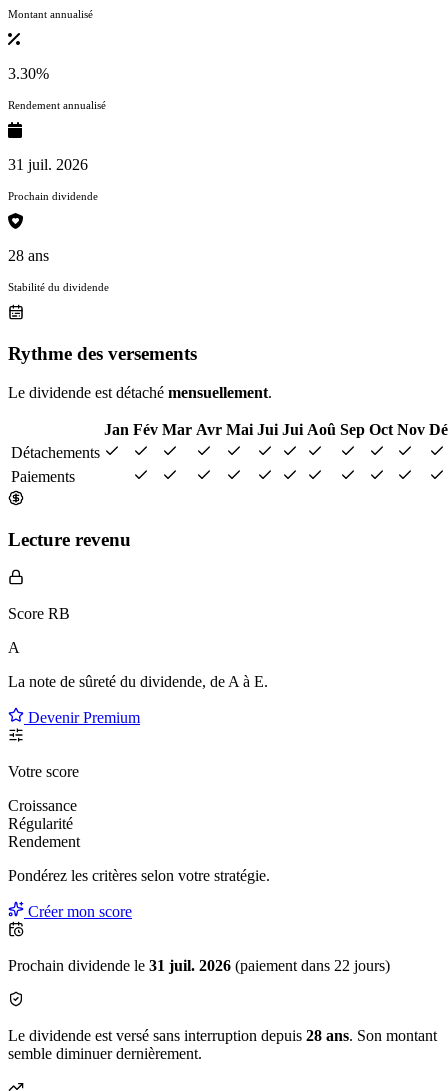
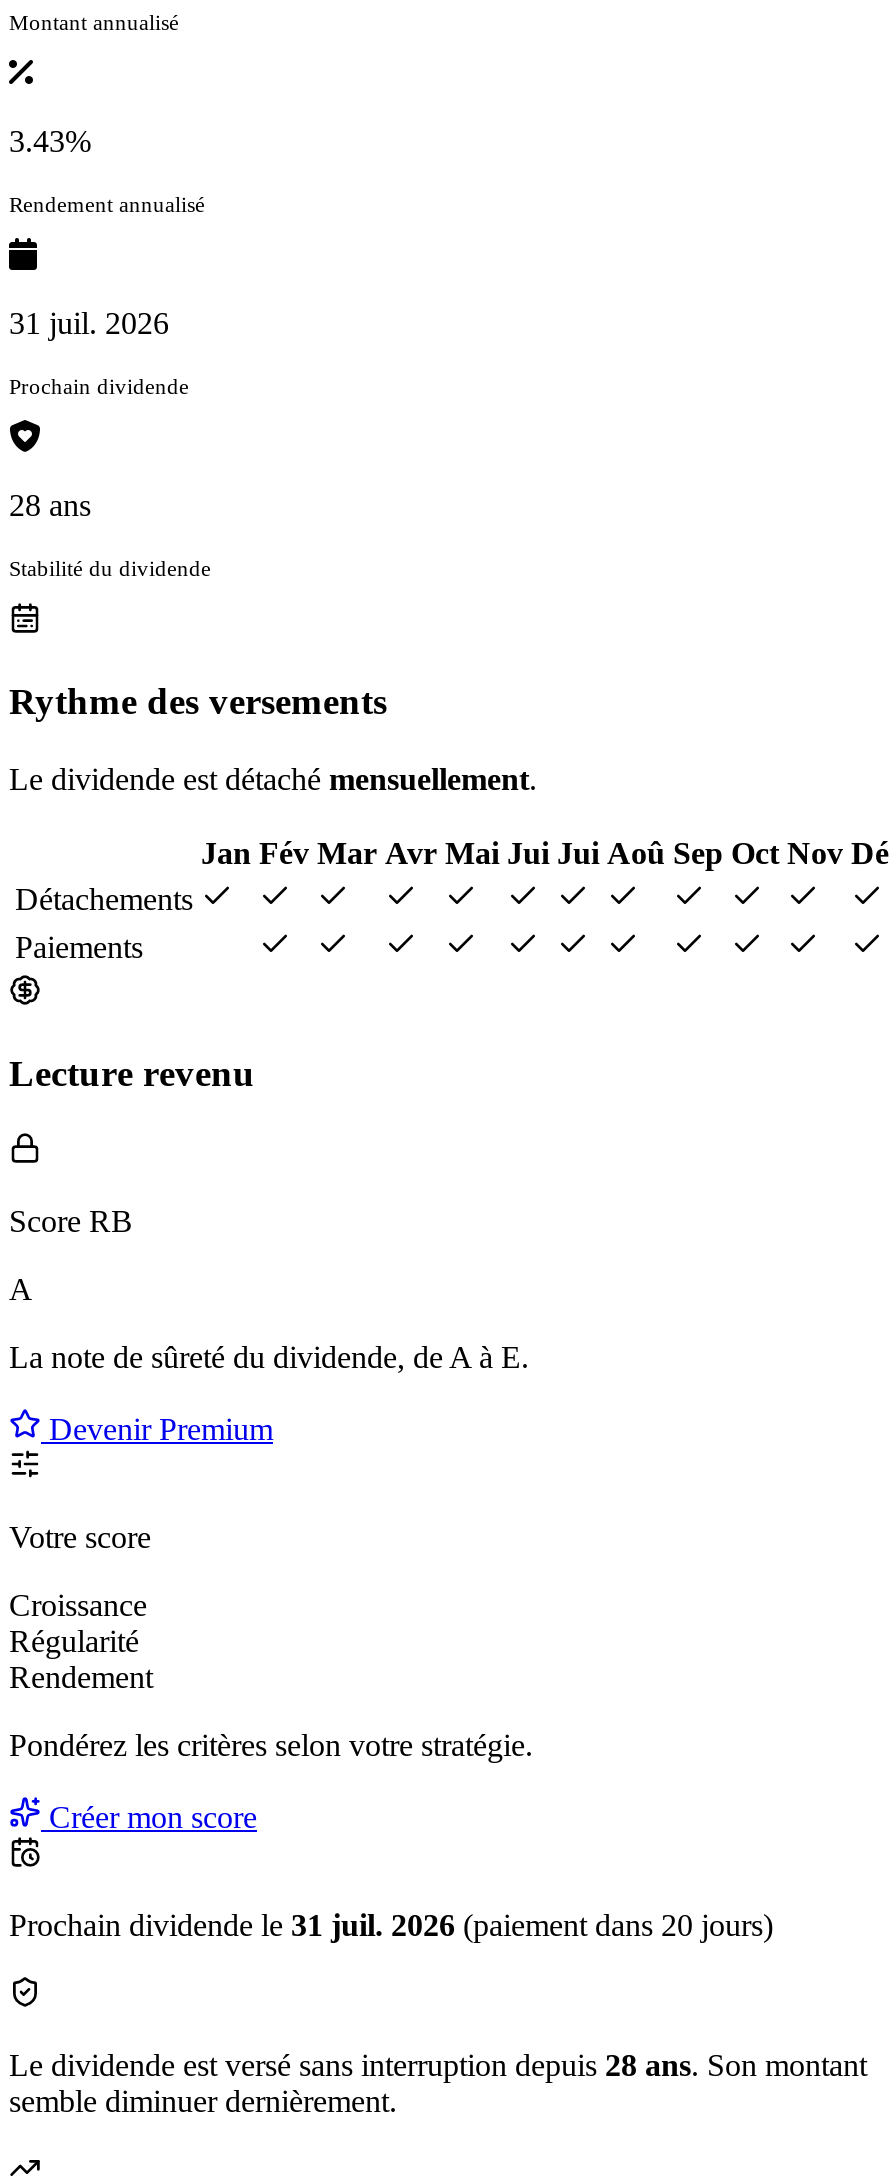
- 3.30%
+ 3.43%

- Prochain dividende le 31 juil. 2026 (paiement dans 22 jours)
+ Prochain dividende le 31 juil. 2026 (paiement dans 20 jours)
